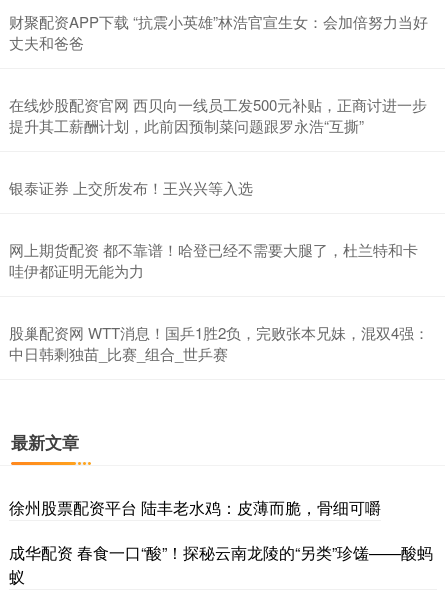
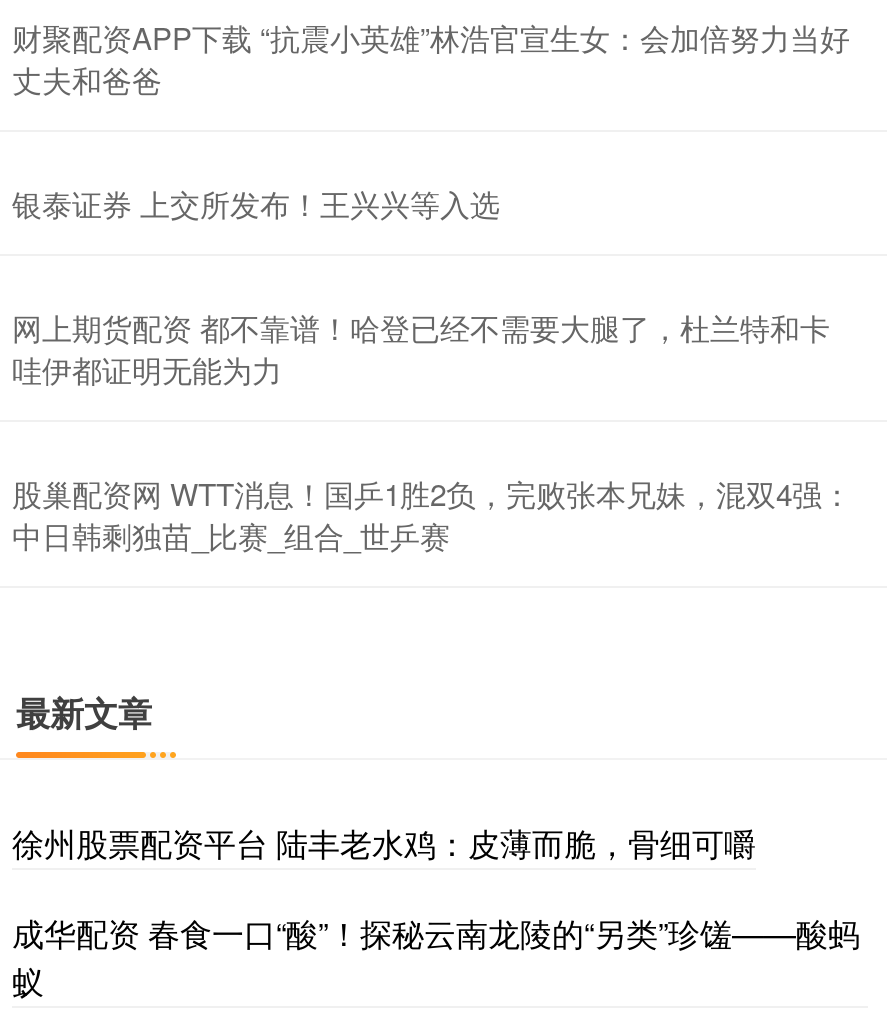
- 在线炒股配资官网 西贝向一线员工发500元补贴，正商讨进一步
- 提升其工薪酬计划，此前因预制菜问题跟罗永浩“互撕”
